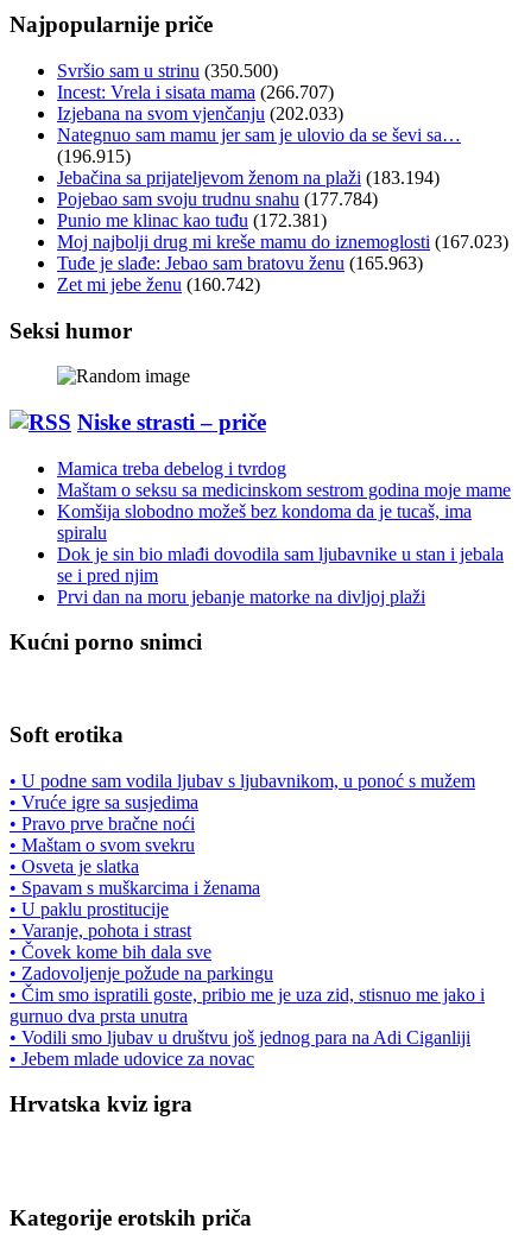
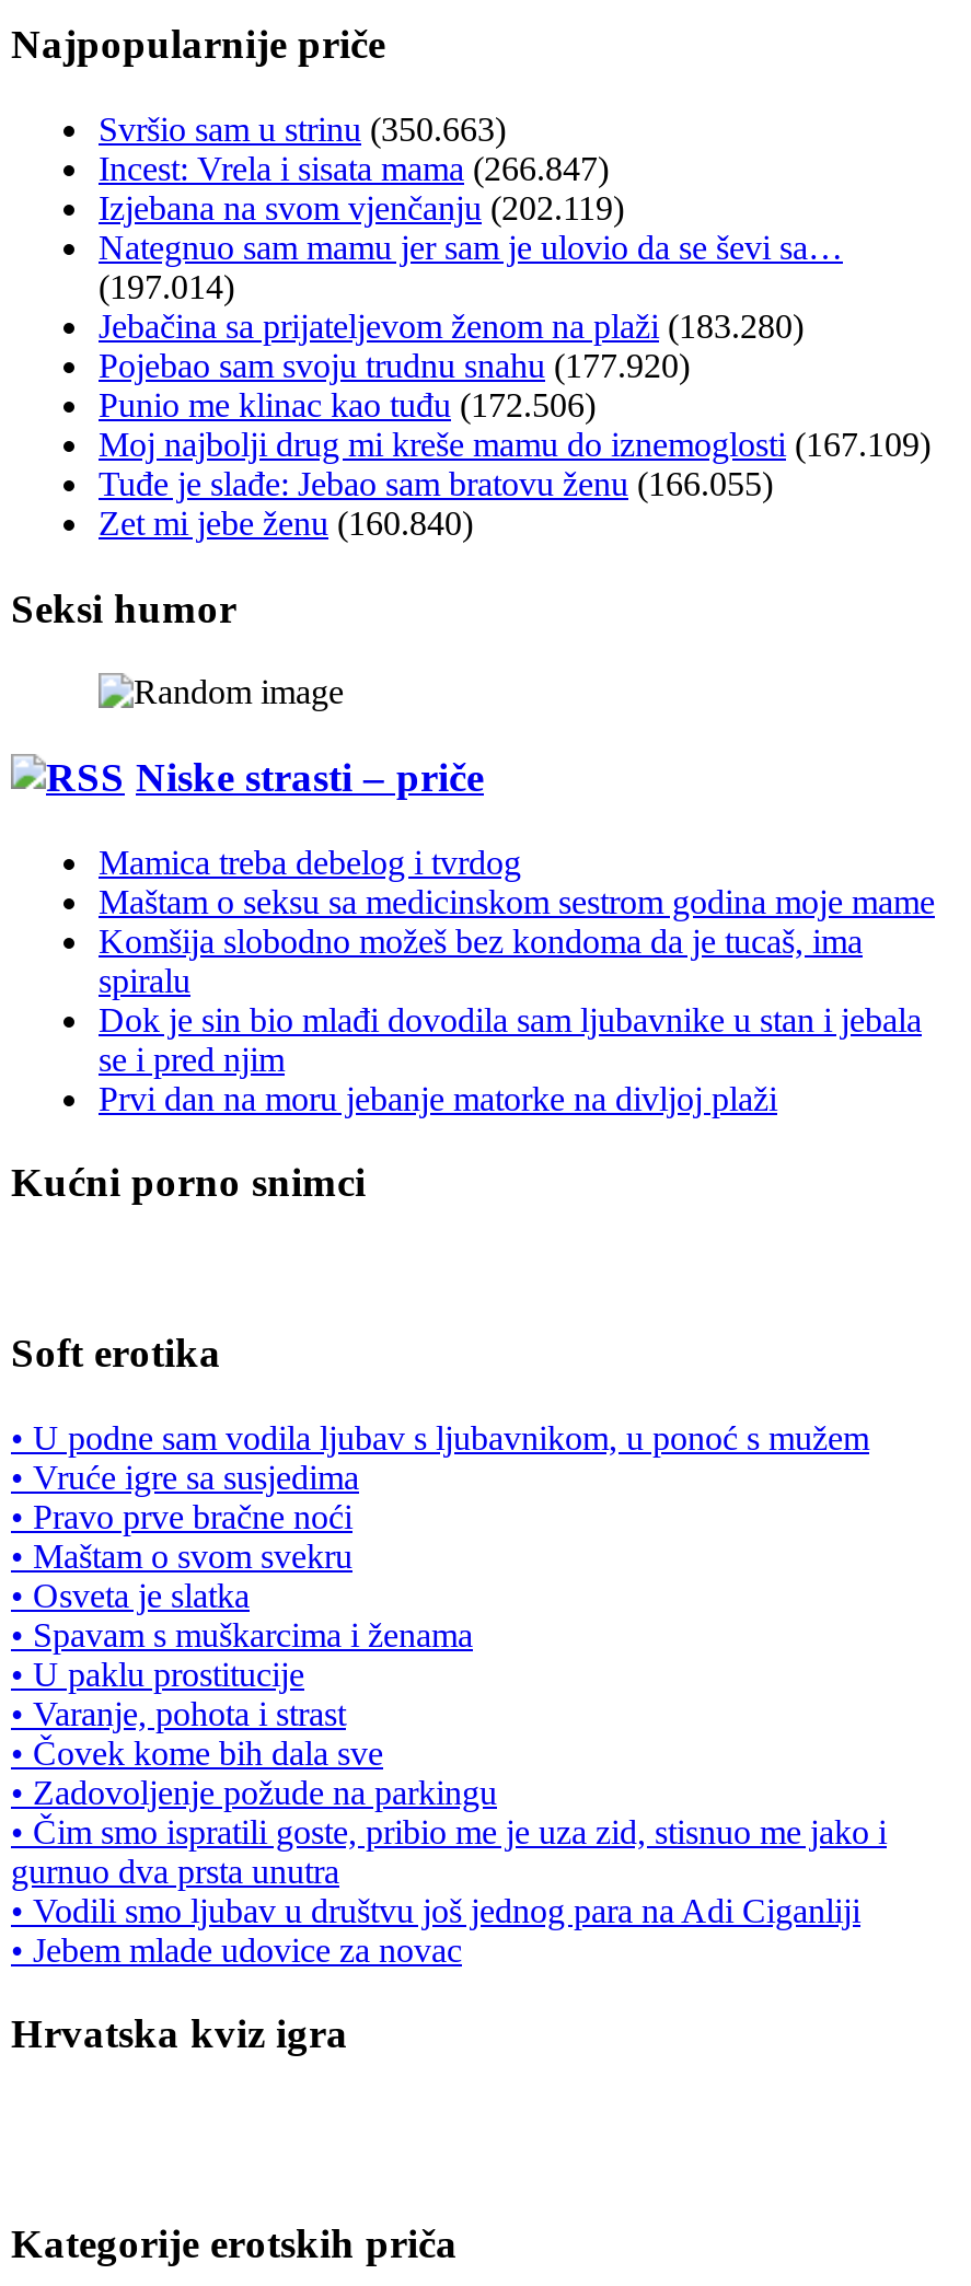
- Svršio sam u strinu (350.500)
+ Svršio sam u strinu (350.663)

- Incest: Vrela i sisata mama (266.707)
+ Incest: Vrela i sisata mama (266.847)

- Izjebana na svom vjenčanju (202.033)
+ Izjebana na svom vjenčanju (202.119)

- (196.915)
+ (197.014)

- Jebačina sa prijateljevom ženom na plaži (183.194)
+ Jebačina sa prijateljevom ženom na plaži (183.280)

- Pojebao sam svoju trudnu snahu (177.784)
+ Pojebao sam svoju trudnu snahu (177.920)

- Punio me klinac kao tuđu (172.381)
+ Punio me klinac kao tuđu (172.506)

- Moj najbolji drug mi kreše mamu do iznemoglosti (167.023)
+ Moj najbolji drug mi kreše mamu do iznemoglosti (167.109)

- Tuđe je slađe: Jebao sam bratovu ženu (165.963)
+ Tuđe je slađe: Jebao sam bratovu ženu (166.055)

- Zet mi jebe ženu (160.742)
+ Zet mi jebe ženu (160.840)
